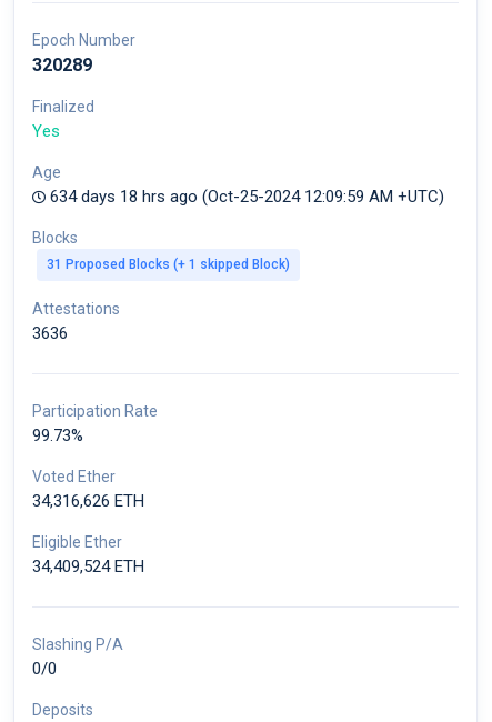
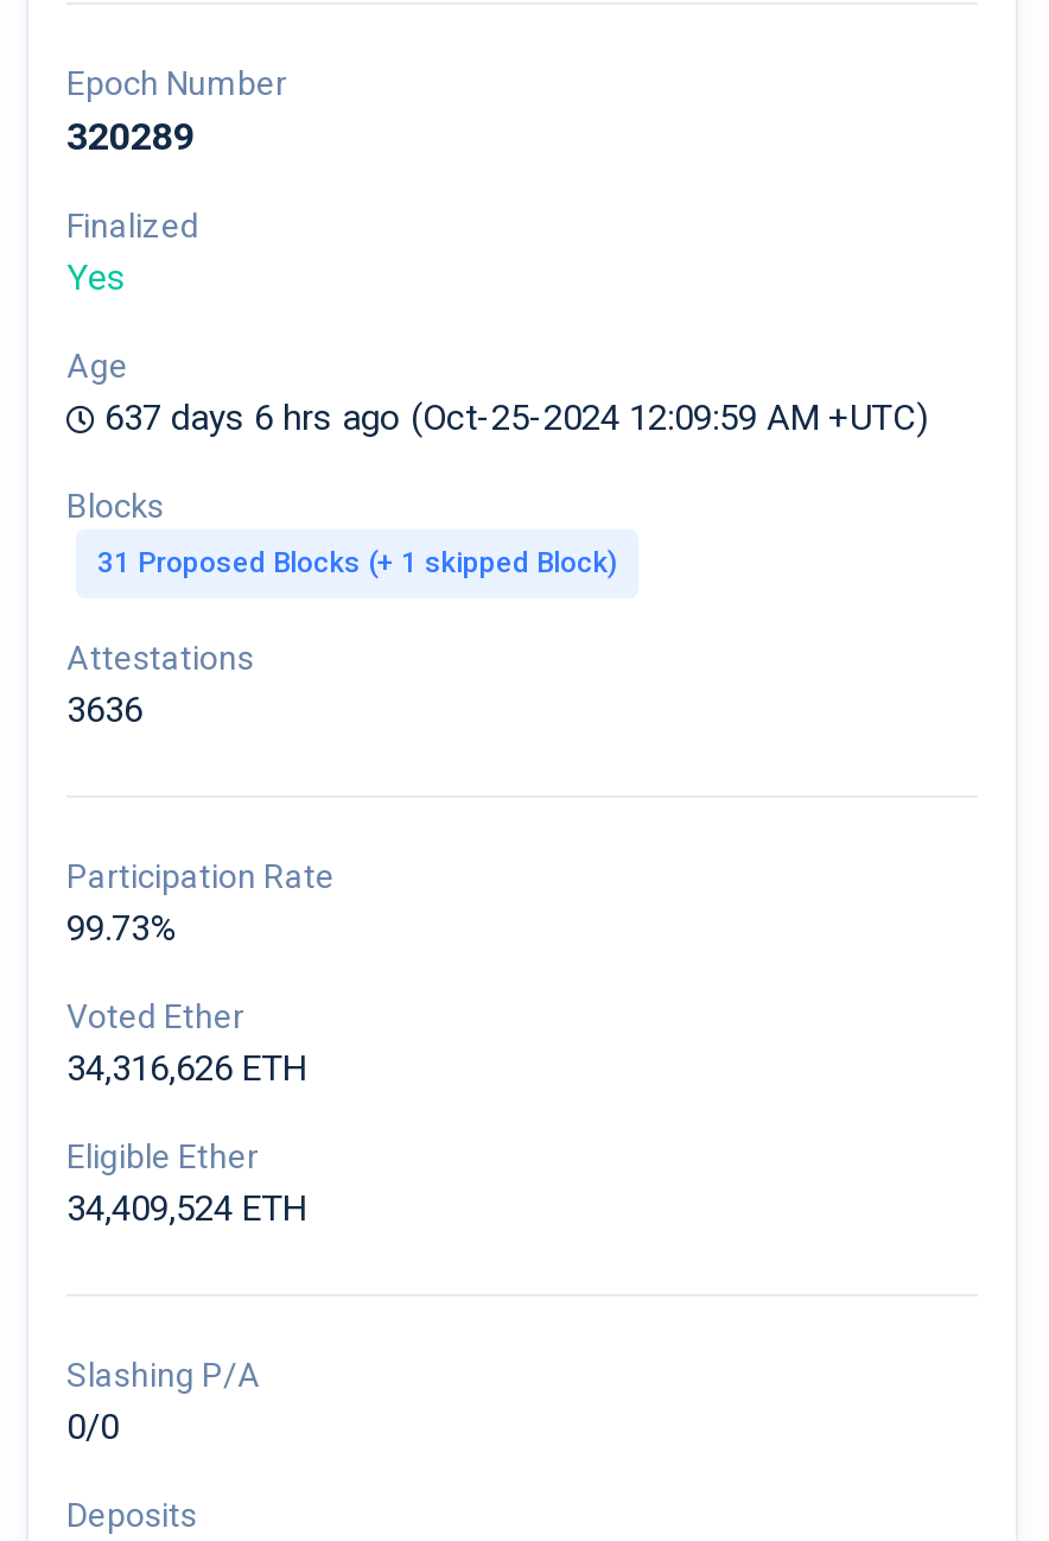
- 634 days 18 hrs ago (Oct-25-2024 12:09:59 AM +UTC)
+ 637 days 6 hrs ago (Oct-25-2024 12:09:59 AM +UTC)
